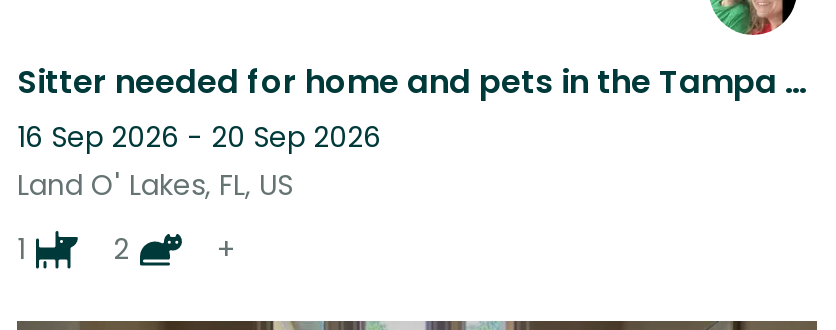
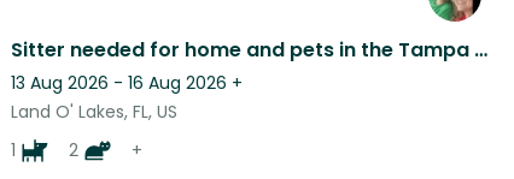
- 16 Sep 2026 - 20 Sep 2026
+ 13 Aug 2026 - 16 Aug 2026 +
